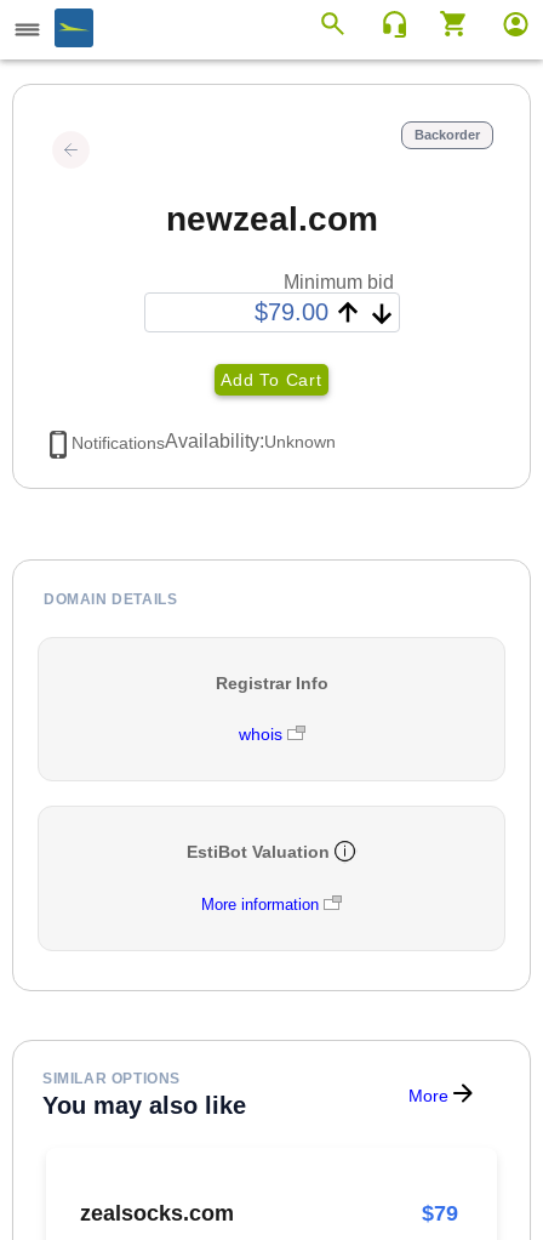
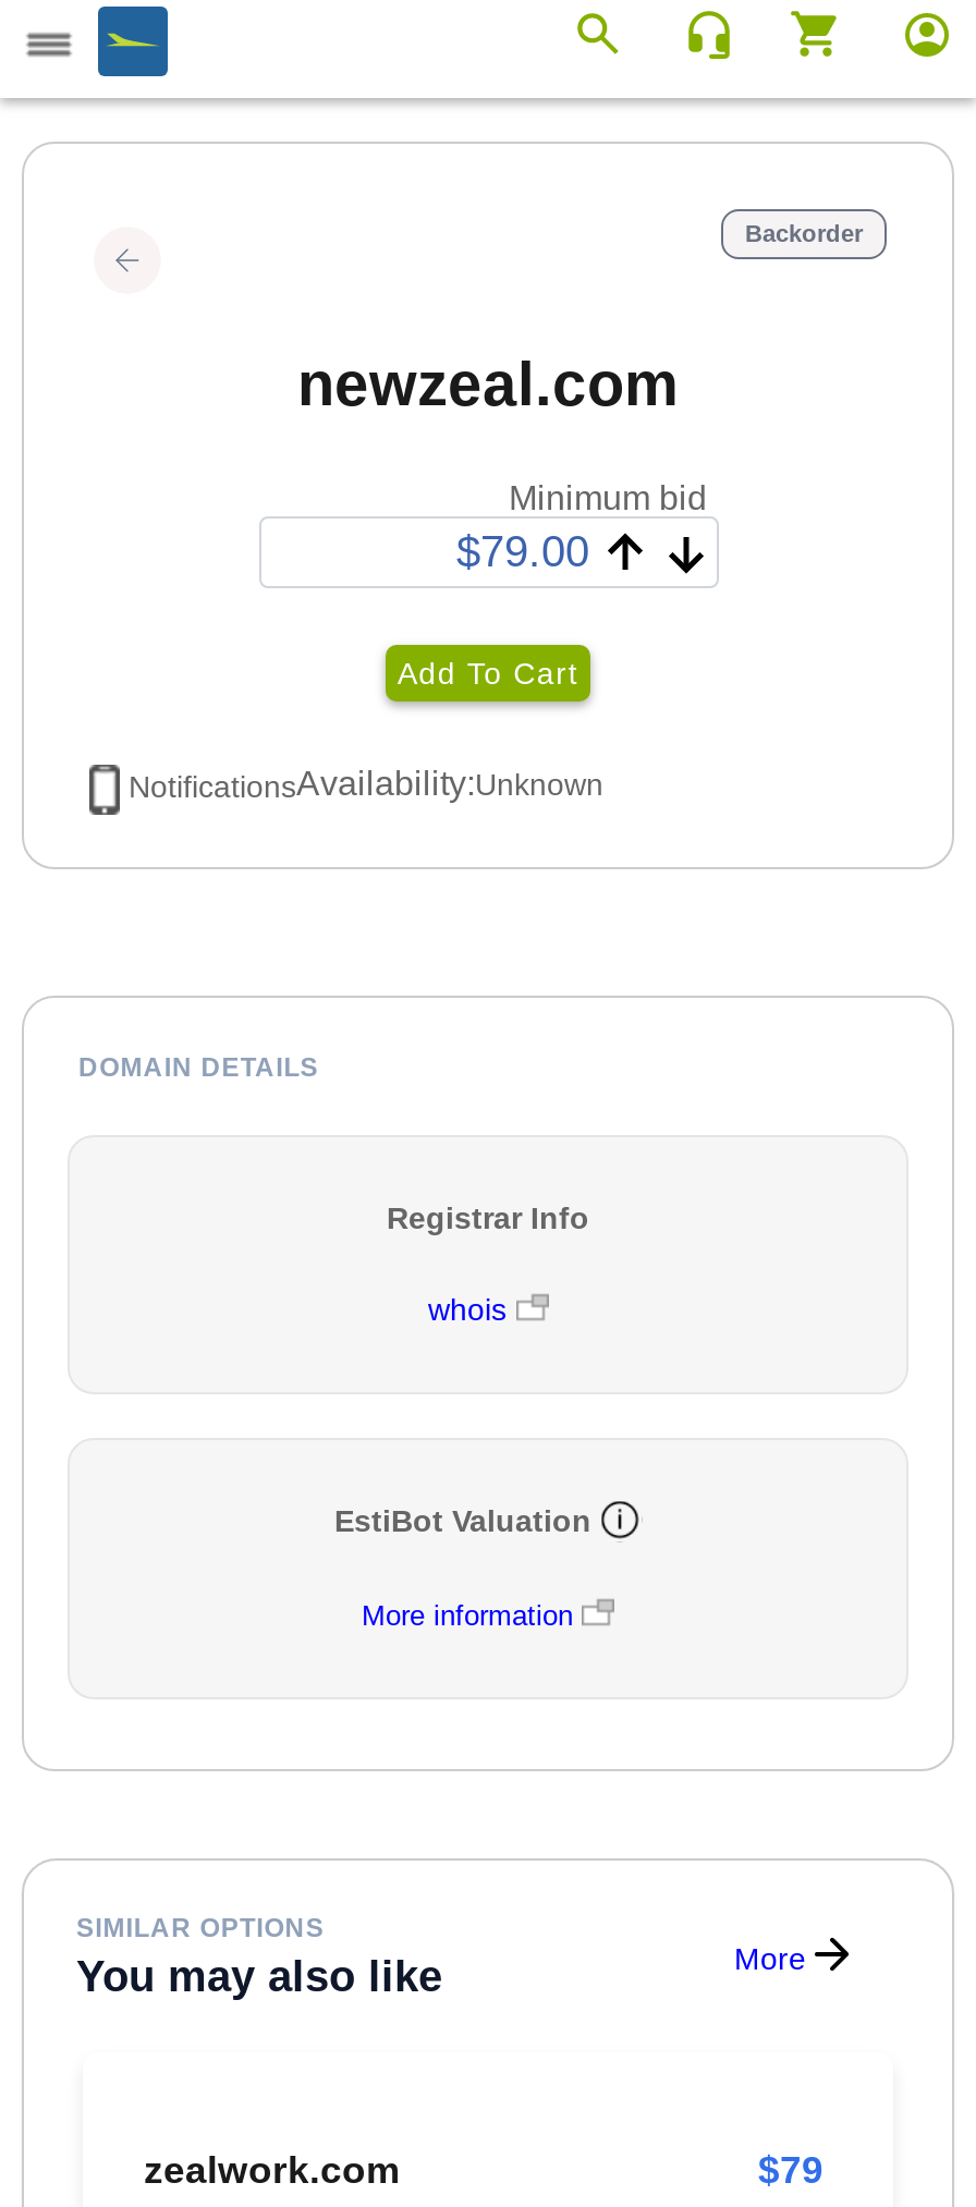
- zealsocks.com
+ zealwork.com
